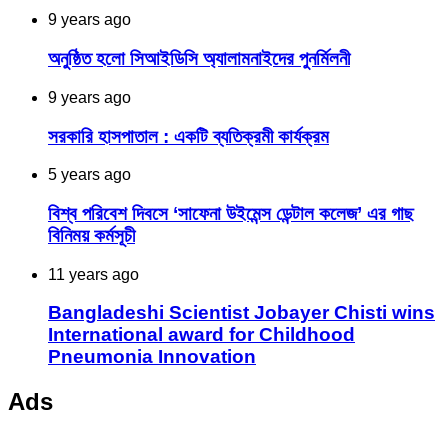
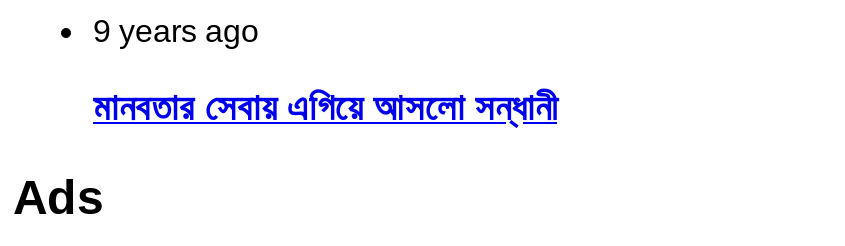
- অনুষ্ঠিত হলো সিআইডিসি অ্যালামনাইদের পুনর্মিলনী
- 9 years ago
- সরকারি হাসপাতাল : একটি ব্যতিক্রমী কার্যক্রম
- 5 years ago
- বিশ্ব পরিবেশ দিবসে ‘সাফেনা উইমেন্স ডেন্টাল কলেজ’ এর গাছ
- বিনিময় কর্মসূচী
- 11 years ago
- Bangladeshi Scientist Jobayer Chisti wins
- International award for Childhood
- Pneumonia Innovation
+ মানবতার সেবায় এগিয়ে আসলো সন্ধানী
